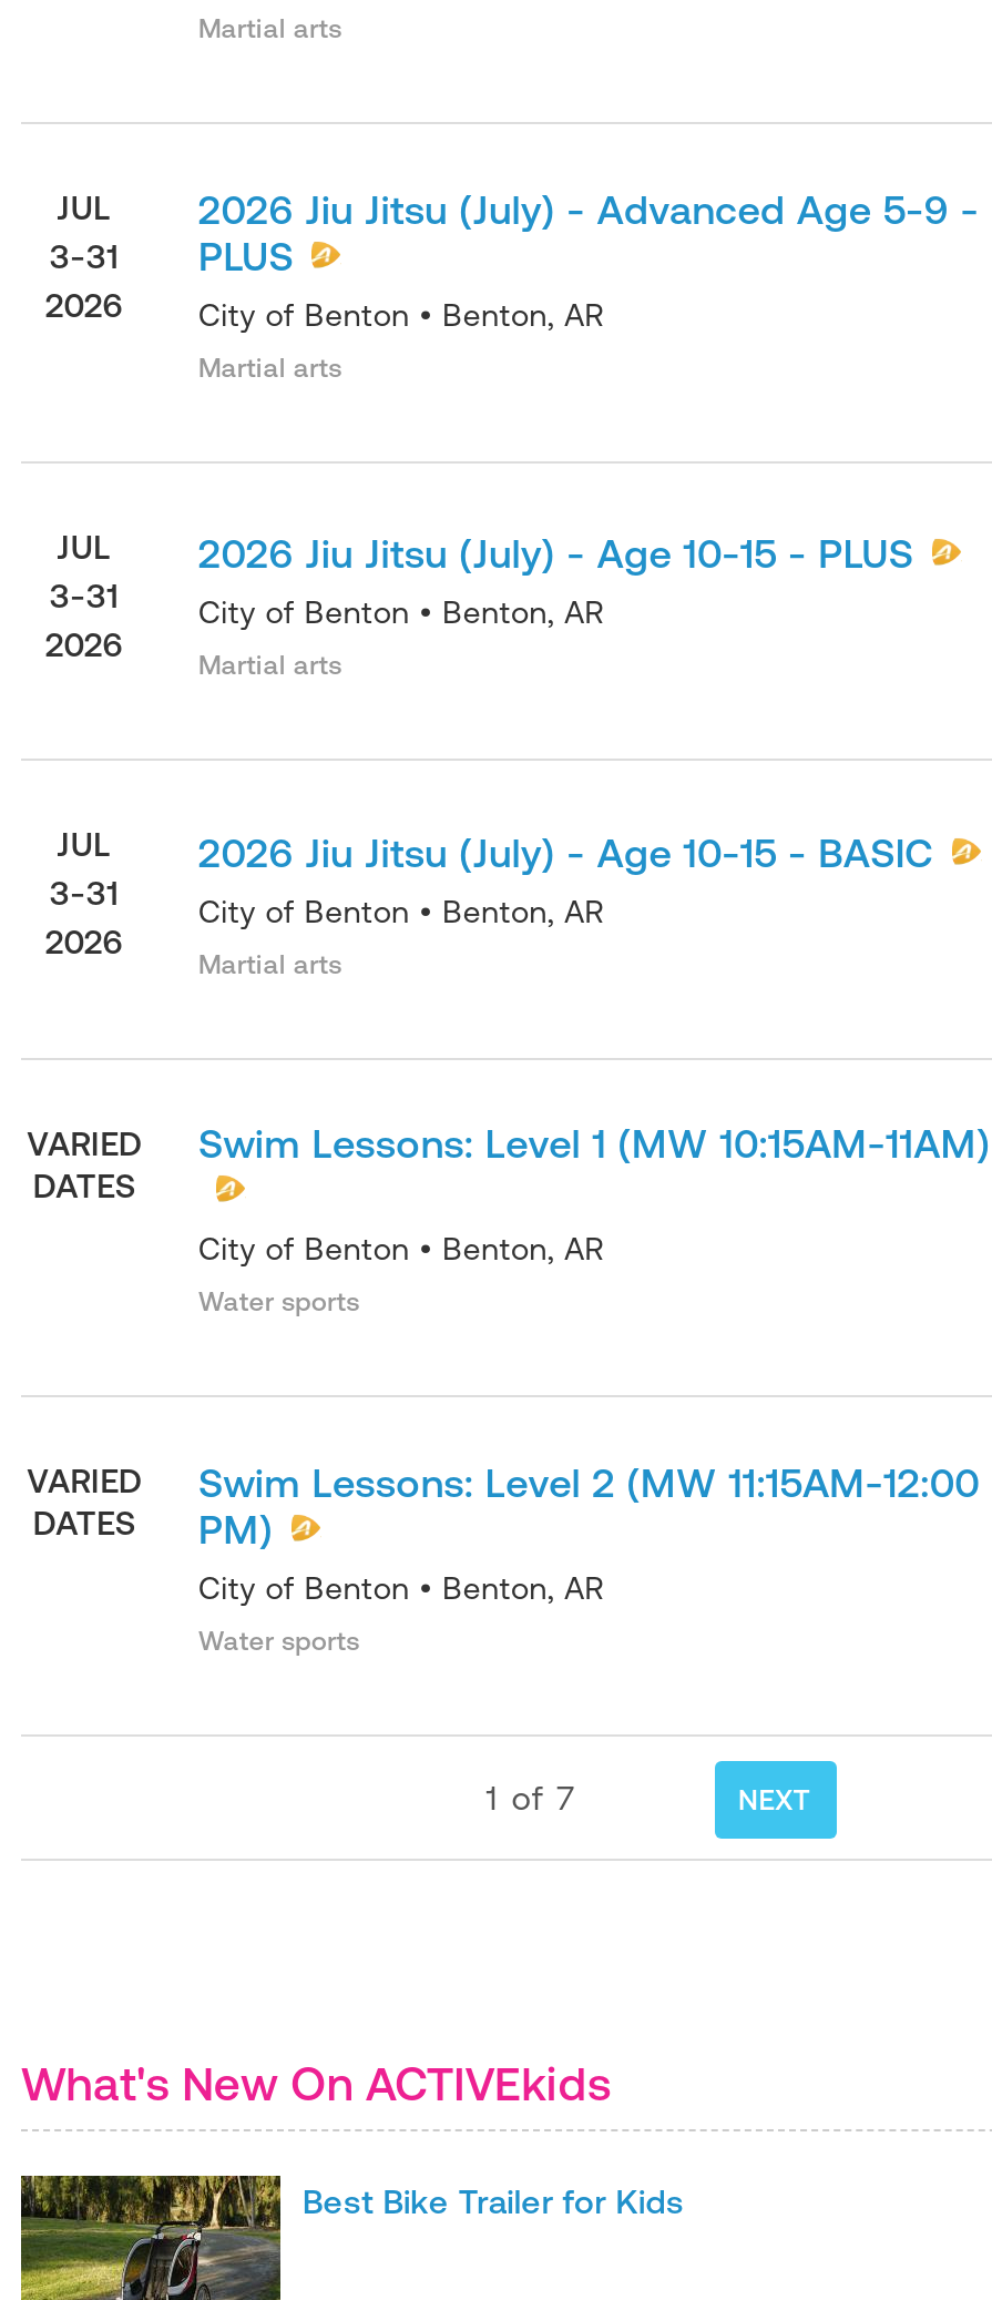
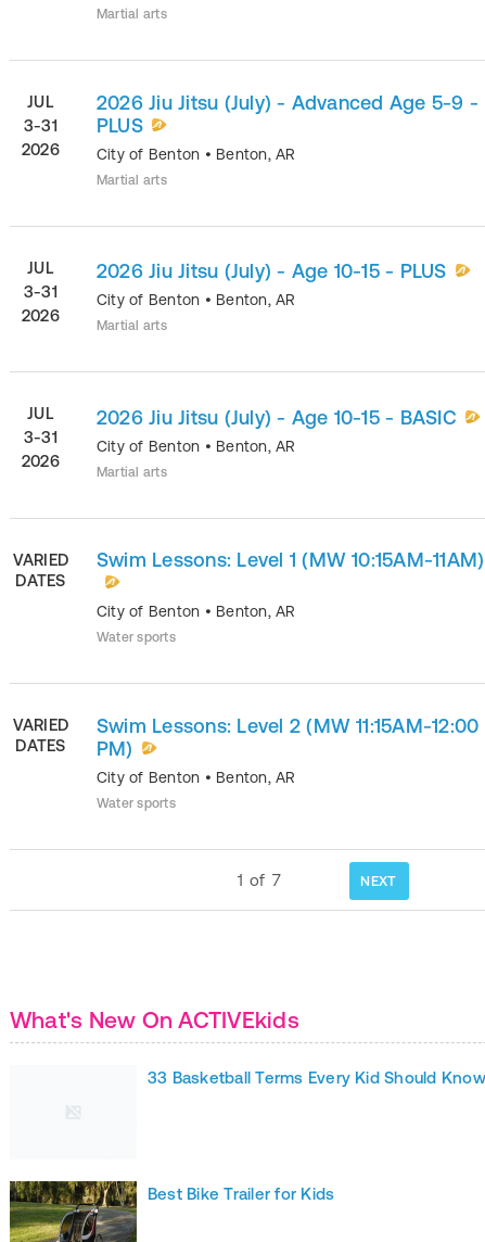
+ 33 Basketball Terms Every Kid Should Know
